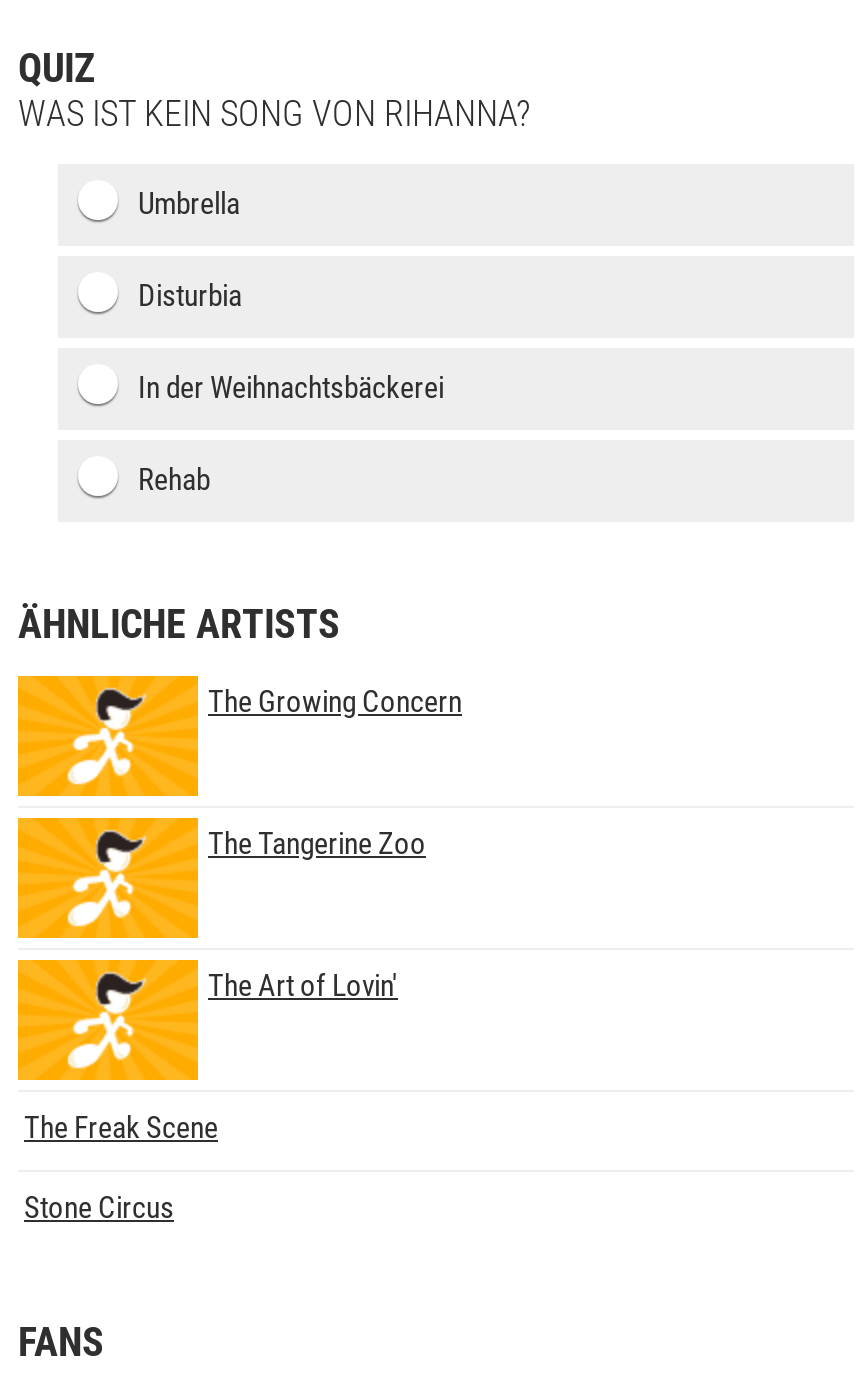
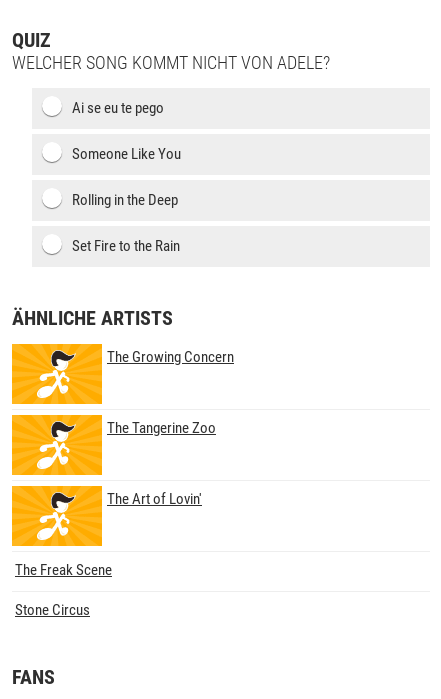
- WAS IST KEIN SONG VON RIHANNA?
+ WELCHER SONG KOMMT NICHT VON ADELE?

- Umbrella
+ Ai se eu te pego

- Disturbia
+ Someone Like You

- In der Weihnachtsbäckerei
+ Rolling in the Deep

- Rehab
+ Set Fire to the Rain
